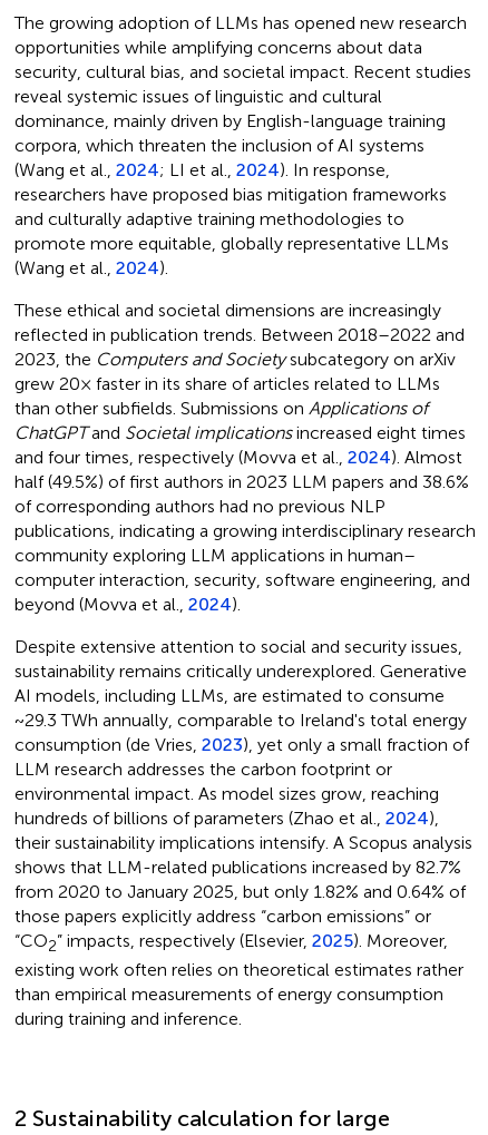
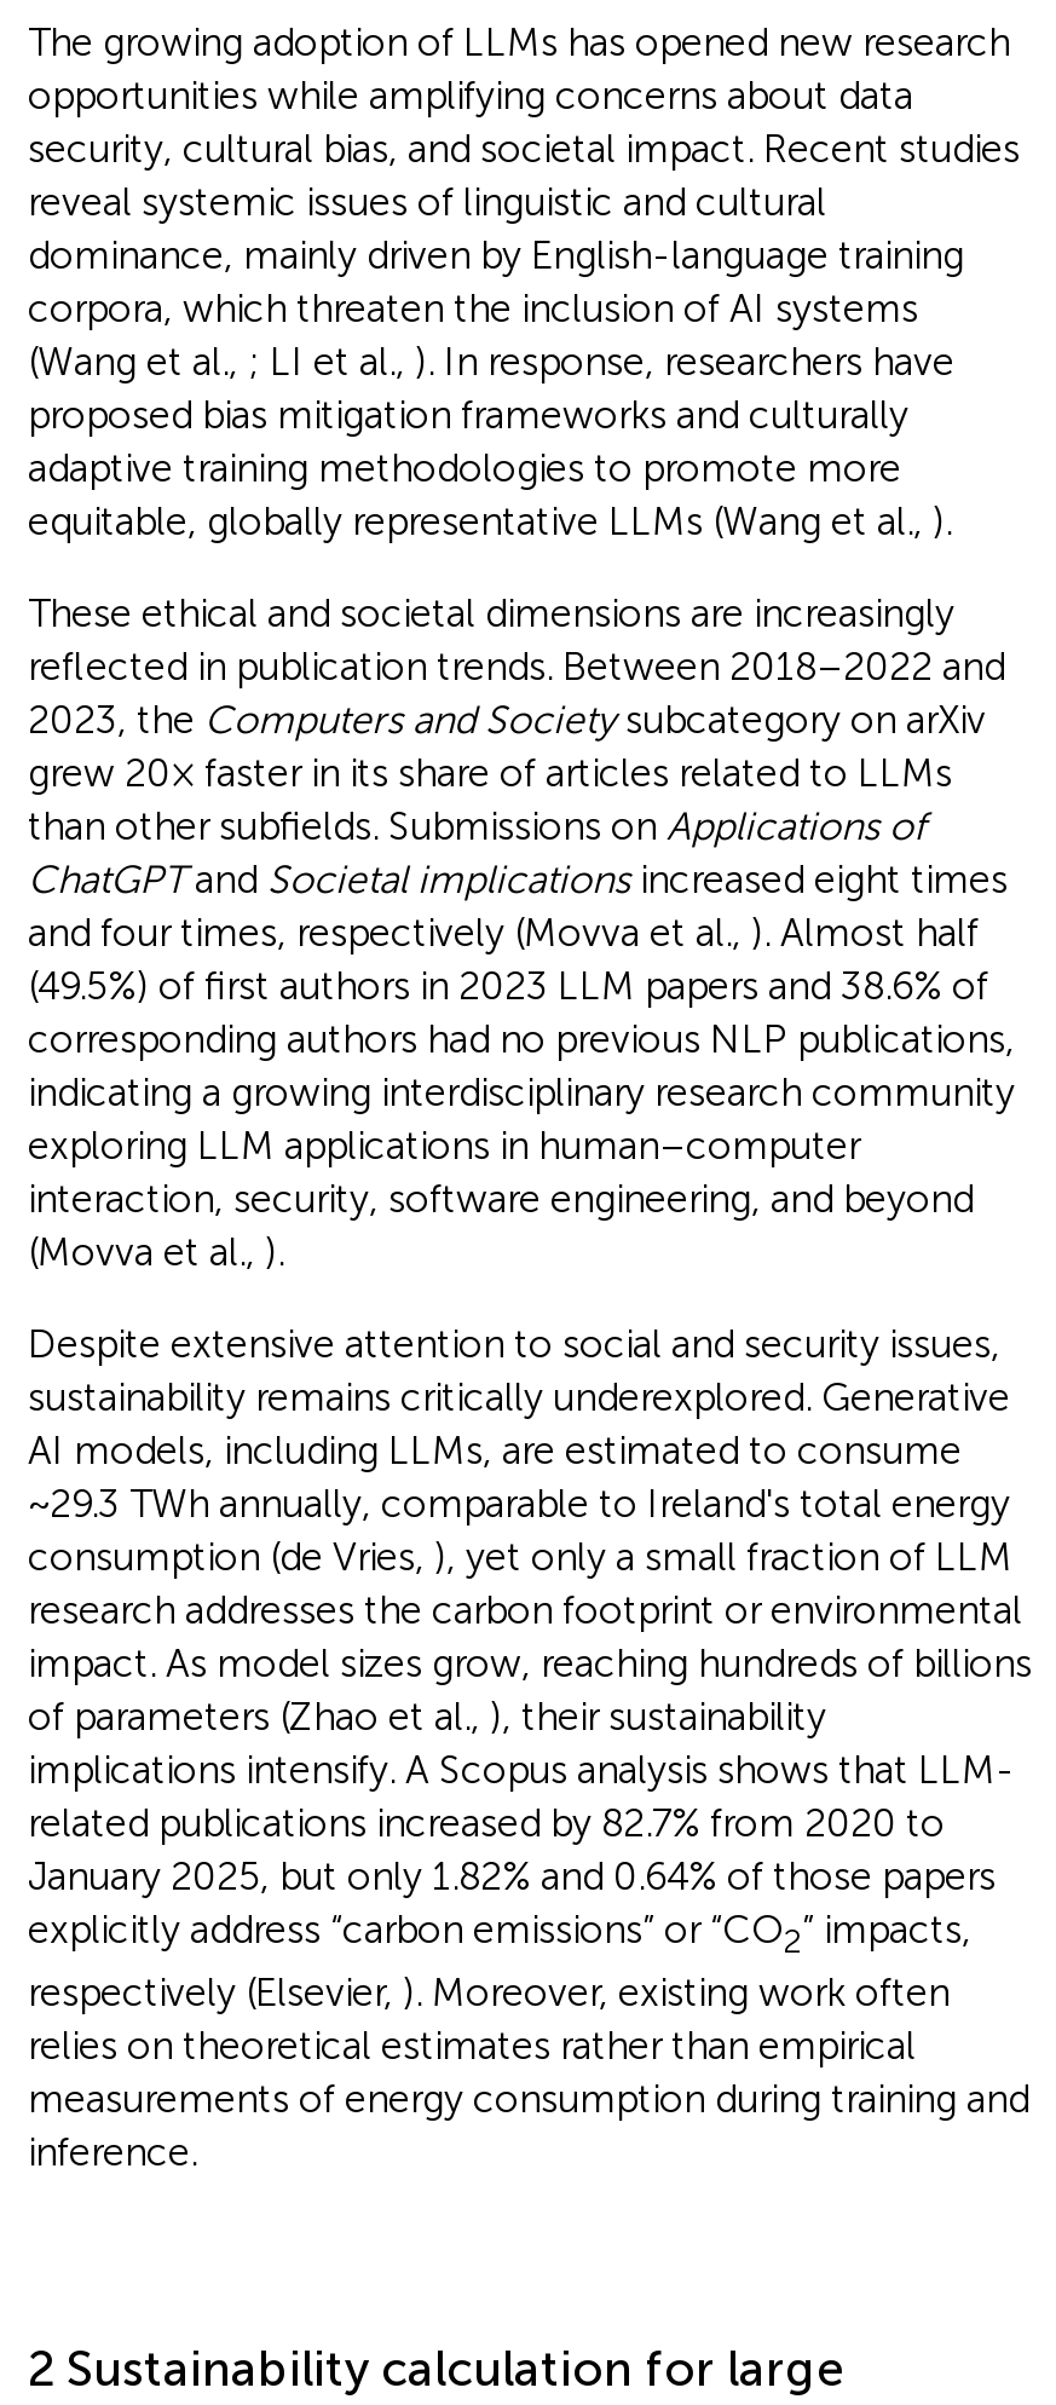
- (Wang et al., 2024; LI et al., 2024). In response,
- researchers have proposed bias mitigation frameworks
- and culturally adaptive training methodologies to
- promote more equitable, globally representative LLMs
- (Wang et al., 2024).
+ (Wang et al.,; LI et al.,). In response, researchers have
+ proposed bias mitigation frameworks and culturally
+ adaptive training methodologies to promote more
+ equitable, globally representative LLMs (Wang et al.,).

- and four times, respectively (Movva et al., 2024). Almost
- half (49.5%) of first authors in 2023 LLM papers and 38.6%
- of corresponding authors had no previous NLP
- publications, indicating a growing interdisciplinary research
- community exploring LLM applications in human–
- computer interaction, security, software engineering, and
- beyond (Movva et al., 2024).
+ and four times, respectively (Movva et al.,). Almost half
+ (49.5%) of first authors in 2023 LLM papers and 38.6% of
+ corresponding authors had no previous NLP publications,
+ indicating a growing interdisciplinary research community
+ exploring LLM applications in human–computer
+ interaction, security, software engineering, and beyond
+ (Movva et al.,).

- consumption (de Vries, 2023), yet only a small fraction of
- LLM research addresses the carbon footprint or
- environmental impact. As model sizes grow, reaching
- hundreds of billions of parameters (Zhao et al., 2024),
- their sustainability implications intensify. A Scopus analysis
- shows that LLM-related publications increased by 82.7%
- from 2020 to January 2025, but only 1.82% and 0.64% of
- those papers explicitly address “carbon emissions” or
- “CO2” impacts, respectively (Elsevier, 2025). Moreover,
- existing work often relies on theoretical estimates rather
- than empirical measurements of energy consumption
- during training and inference.
+ consumption (de Vries,), yet only a small fraction of LLM
+ research addresses the carbon footprint or environmental
+ impact. As model sizes grow, reaching hundreds of billions
+ of parameters (Zhao et al.,), their sustainability
+ implications intensify. A Scopus analysis shows that LLM-
+ related publications increased by 82.7% from 2020 to
+ January 2025, but only 1.82% and 0.64% of those papers
+ explicitly address “carbon emissions” or “CO2” impacts,
+ respectively (Elsevier,). Moreover, existing work often
+ relies on theoretical estimates rather than empirical
+ measurements of energy consumption during training and
+ inference.
